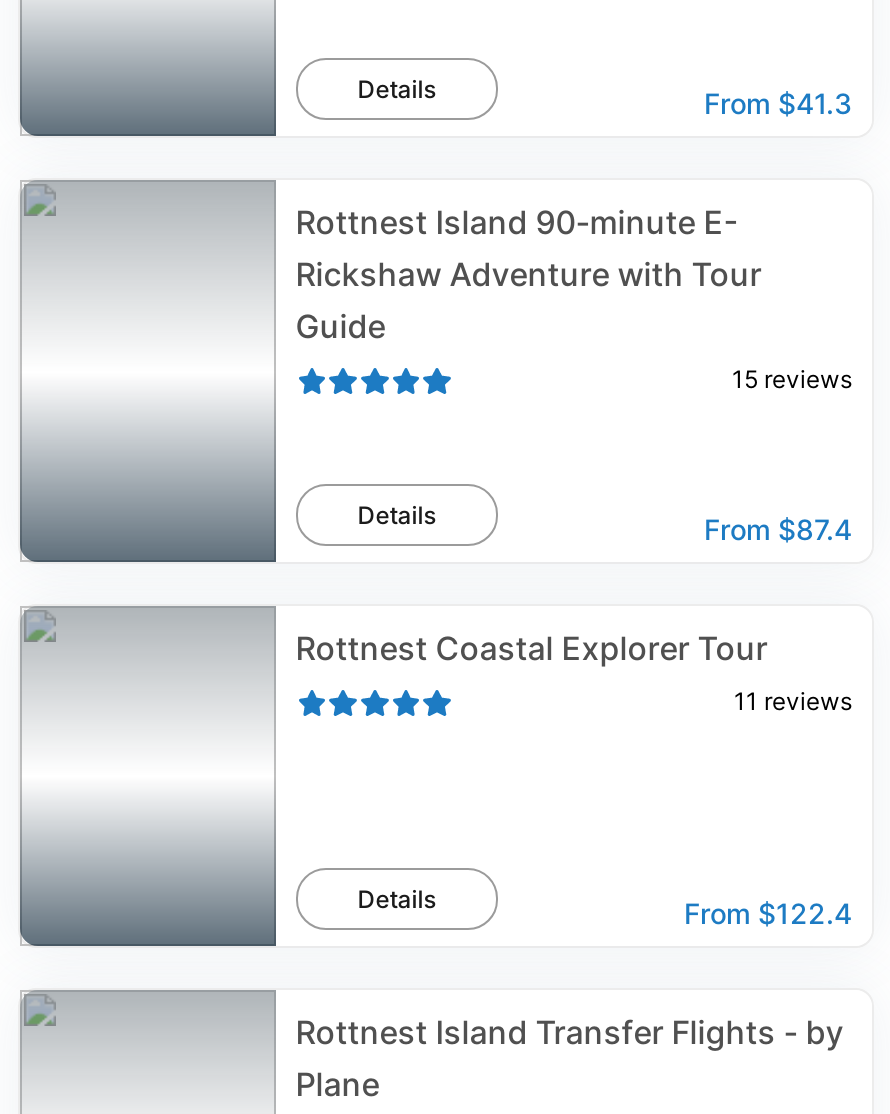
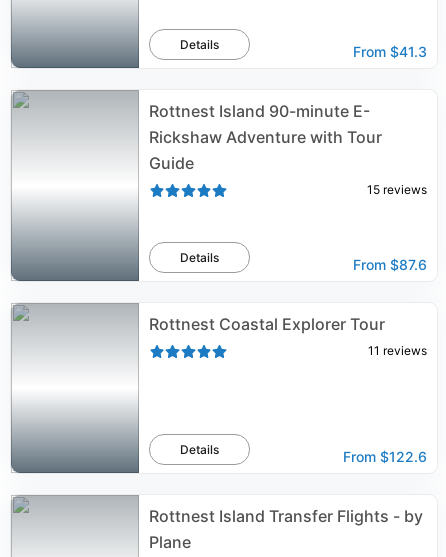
- From $87.4
+ From $87.6

- From $122.4
+ From $122.6
